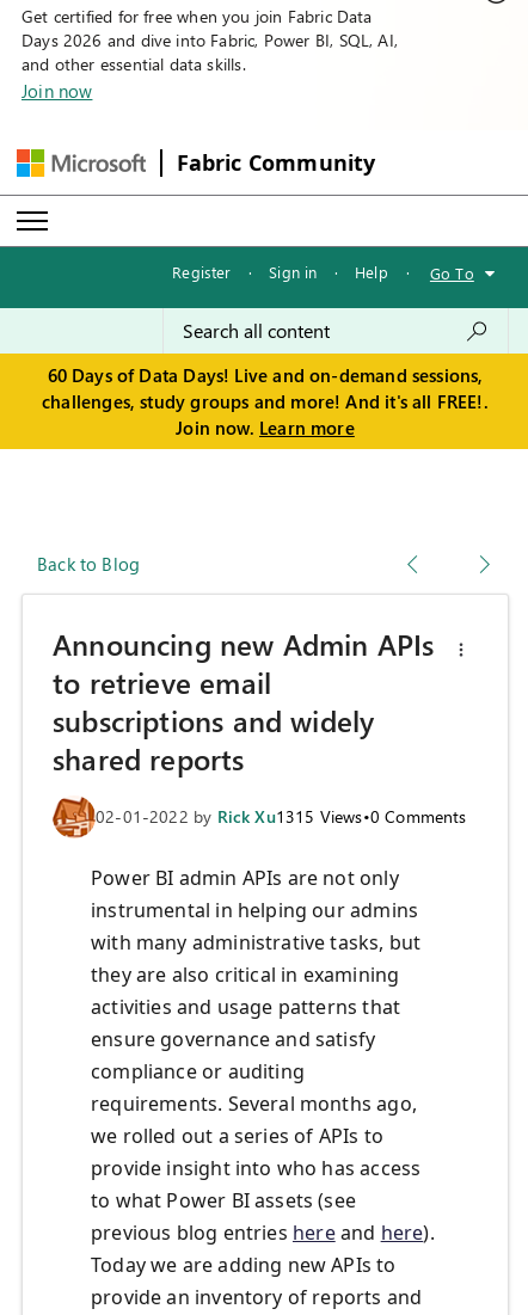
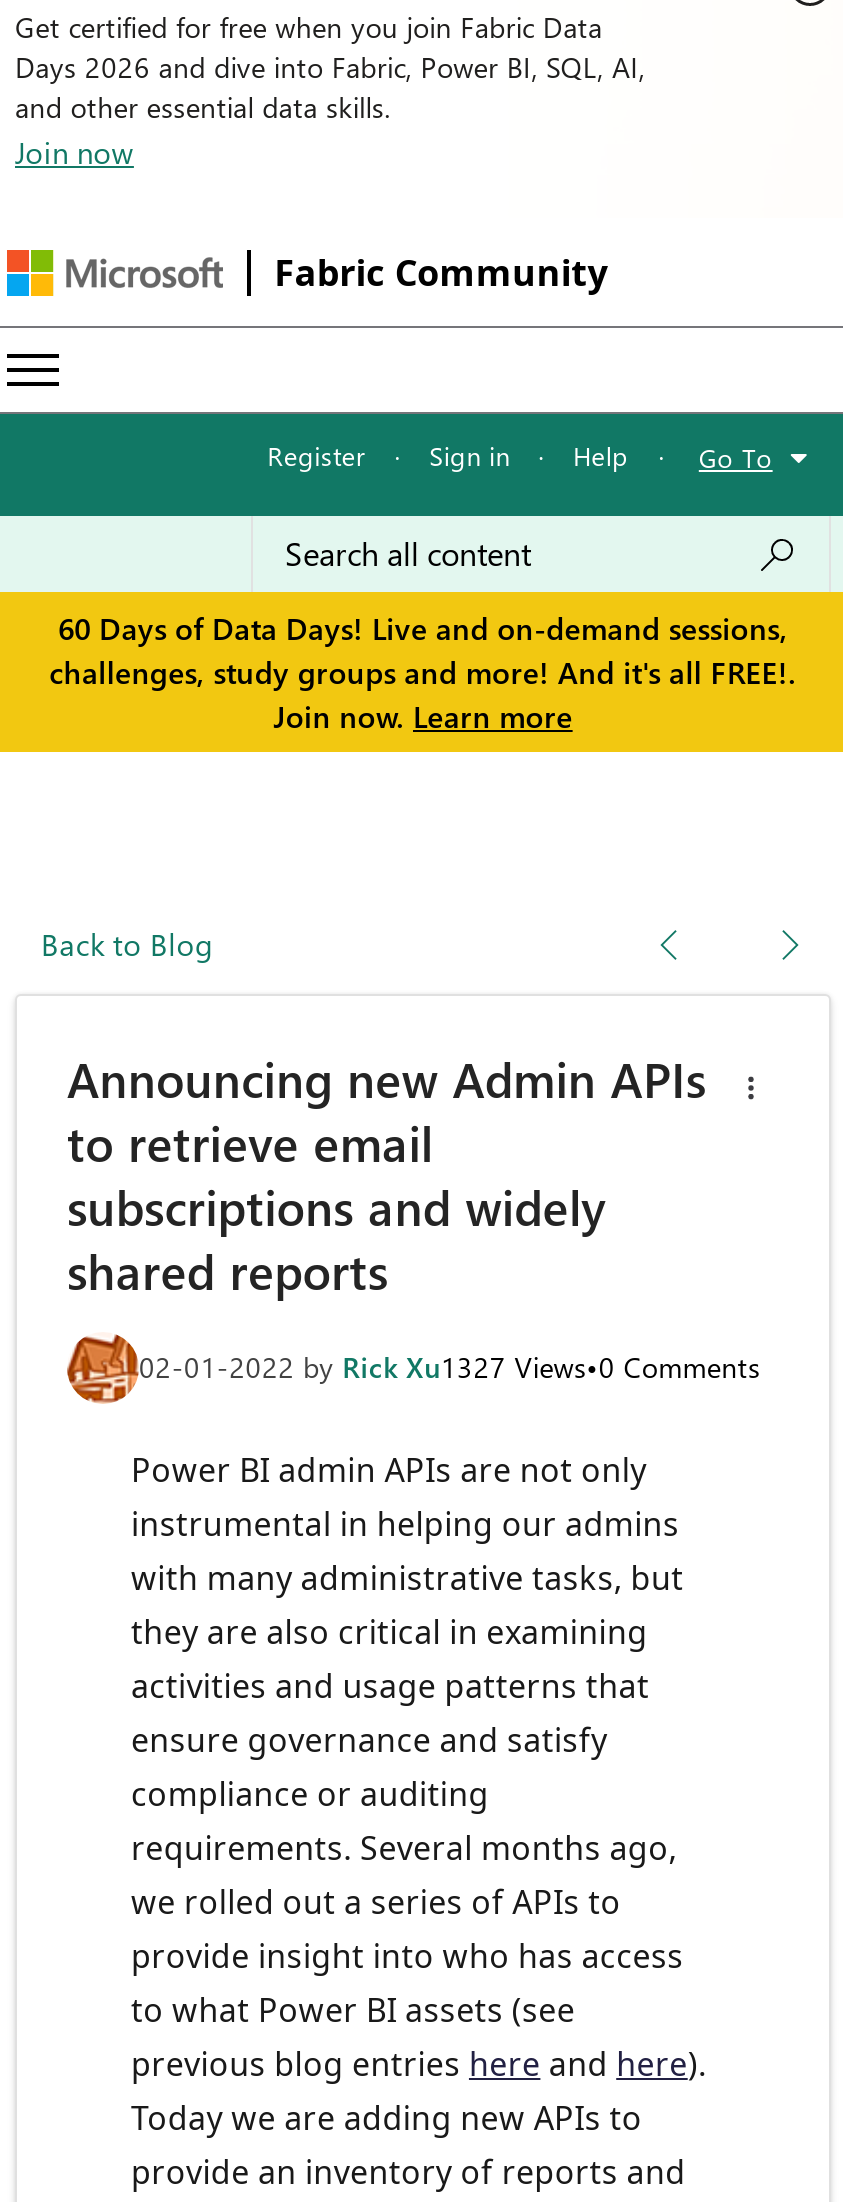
- 02-01-2022 by Rick Xu1315 Views•0 Comments
+ 02-01-2022 by Rick Xu1327 Views•0 Comments
